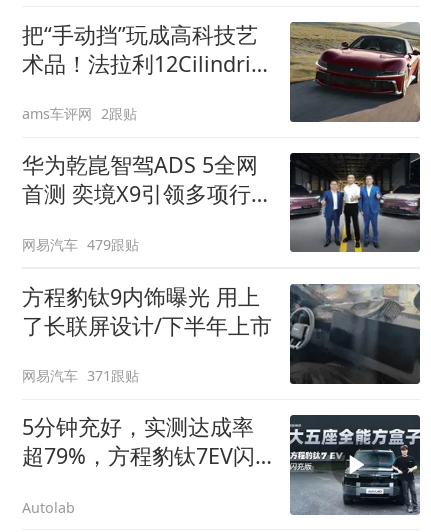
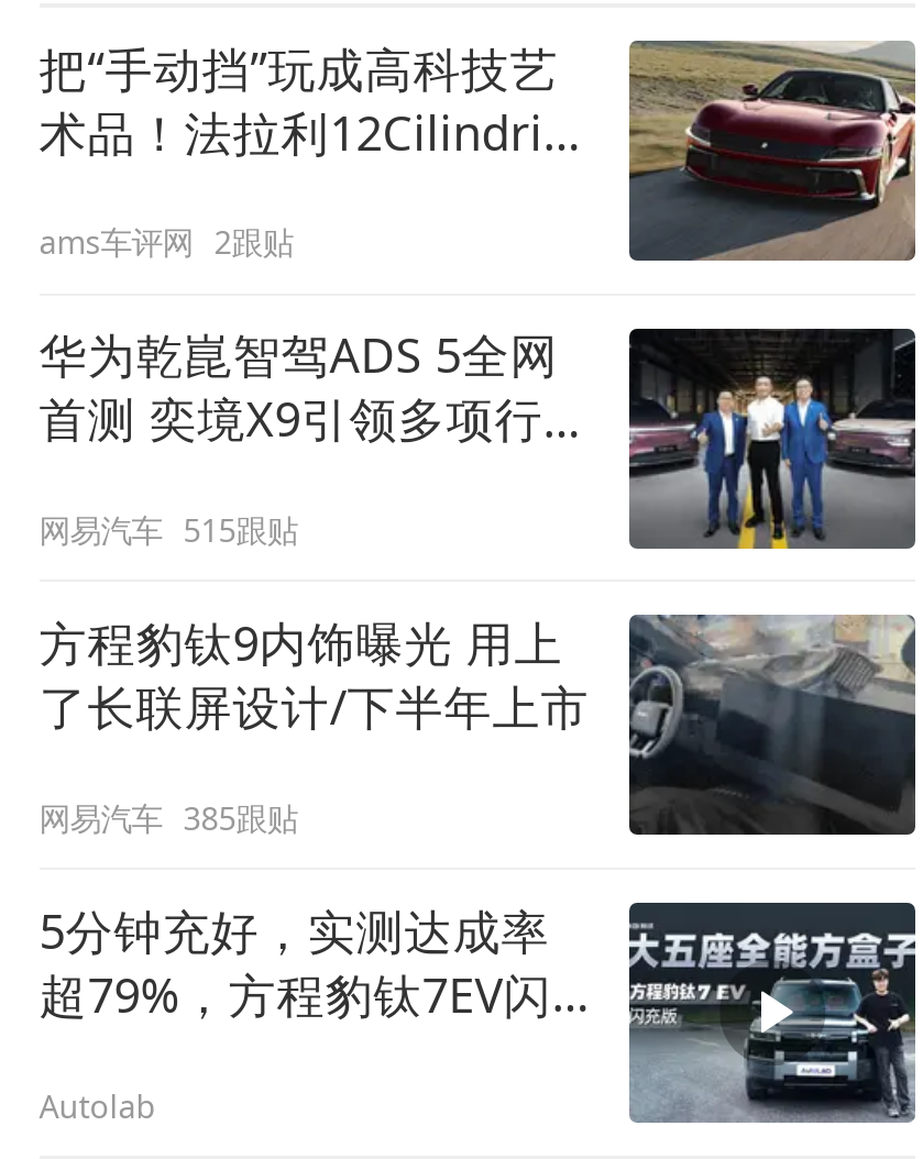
- 网易汽车 479跟贴
+ 网易汽车 515跟贴

- 网易汽车 371跟贴
+ 网易汽车 385跟贴
